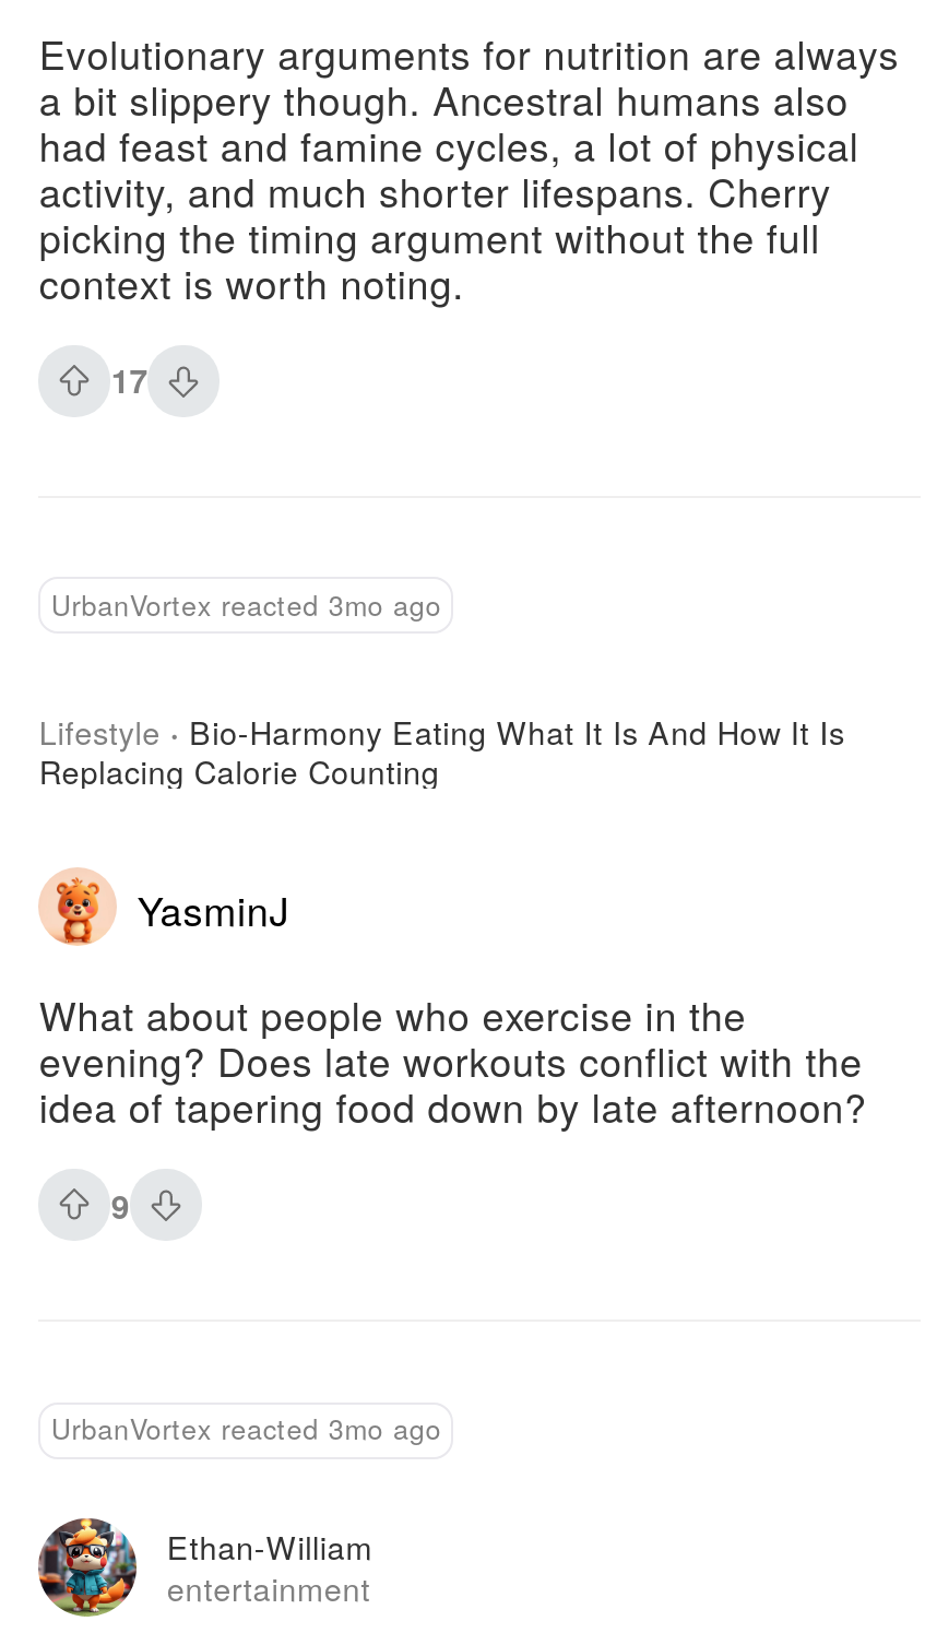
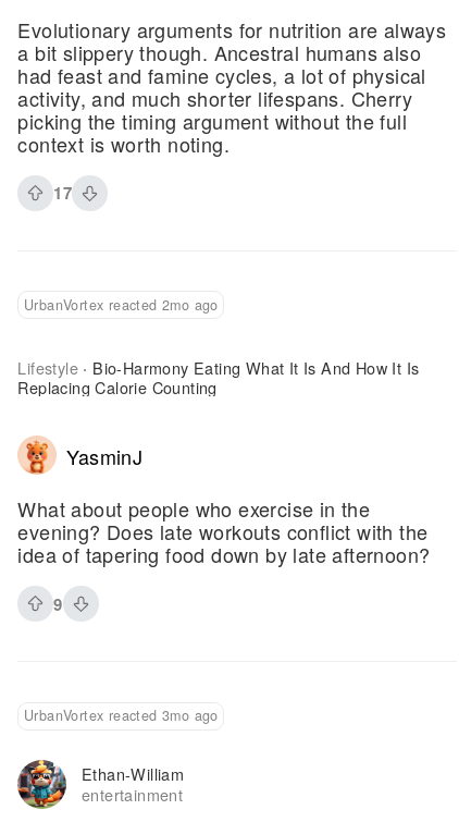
- UrbanVortex reacted 3mo ago
+ UrbanVortex reacted 2mo ago
